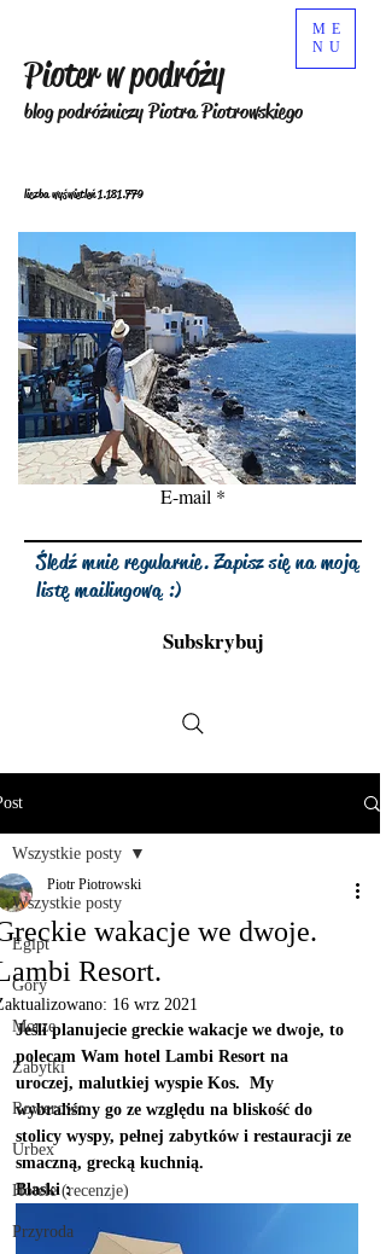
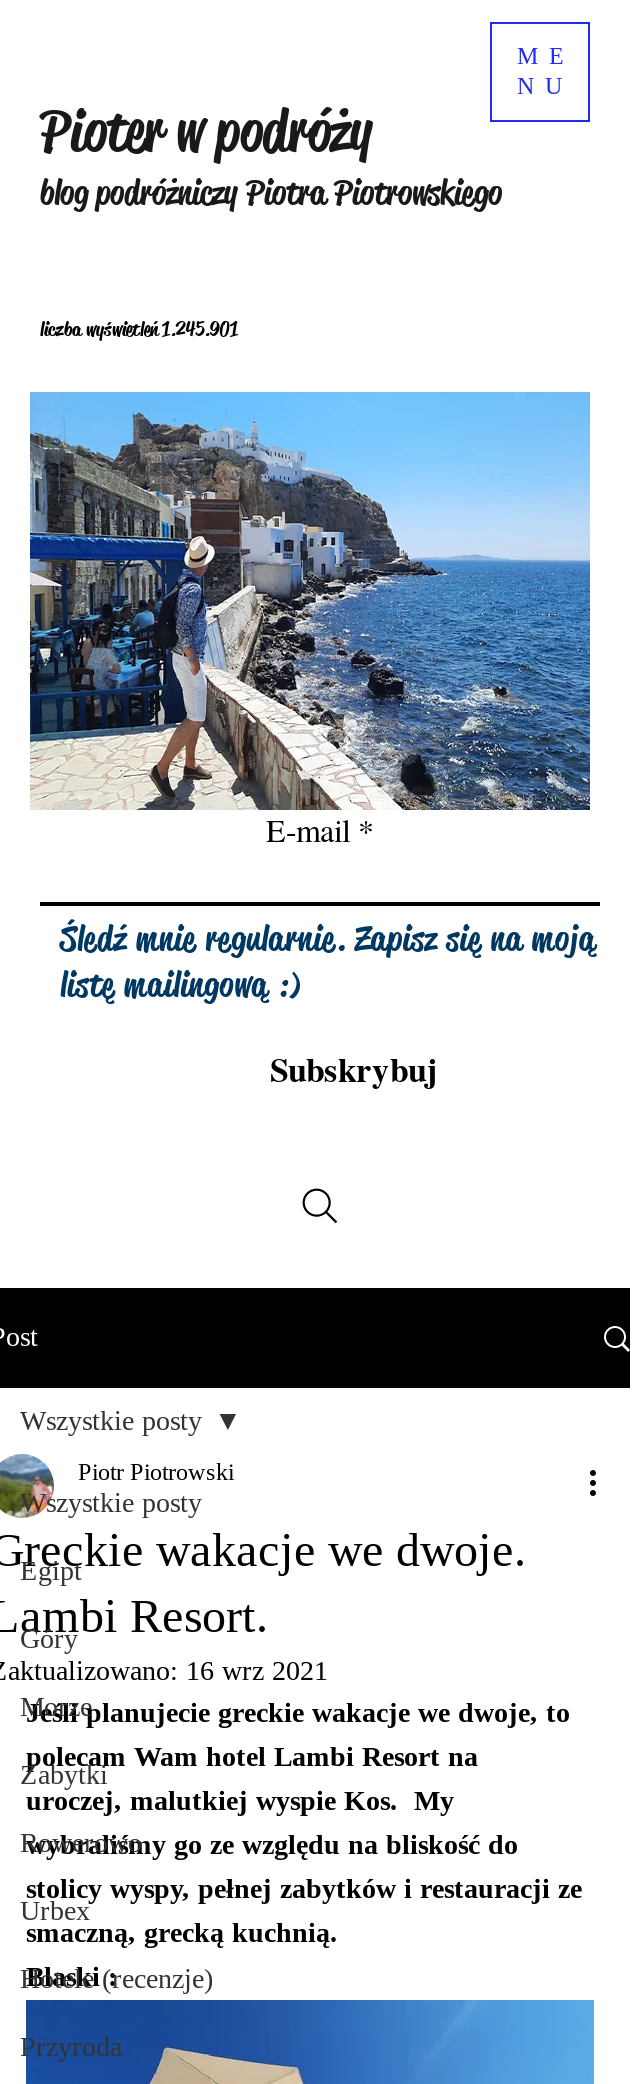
- liczba wyświetleń1.181.779
+ liczba wyświetleń1.245.901
